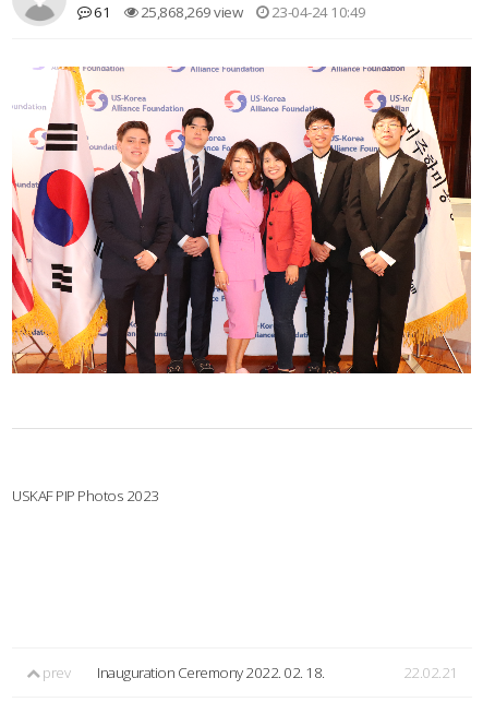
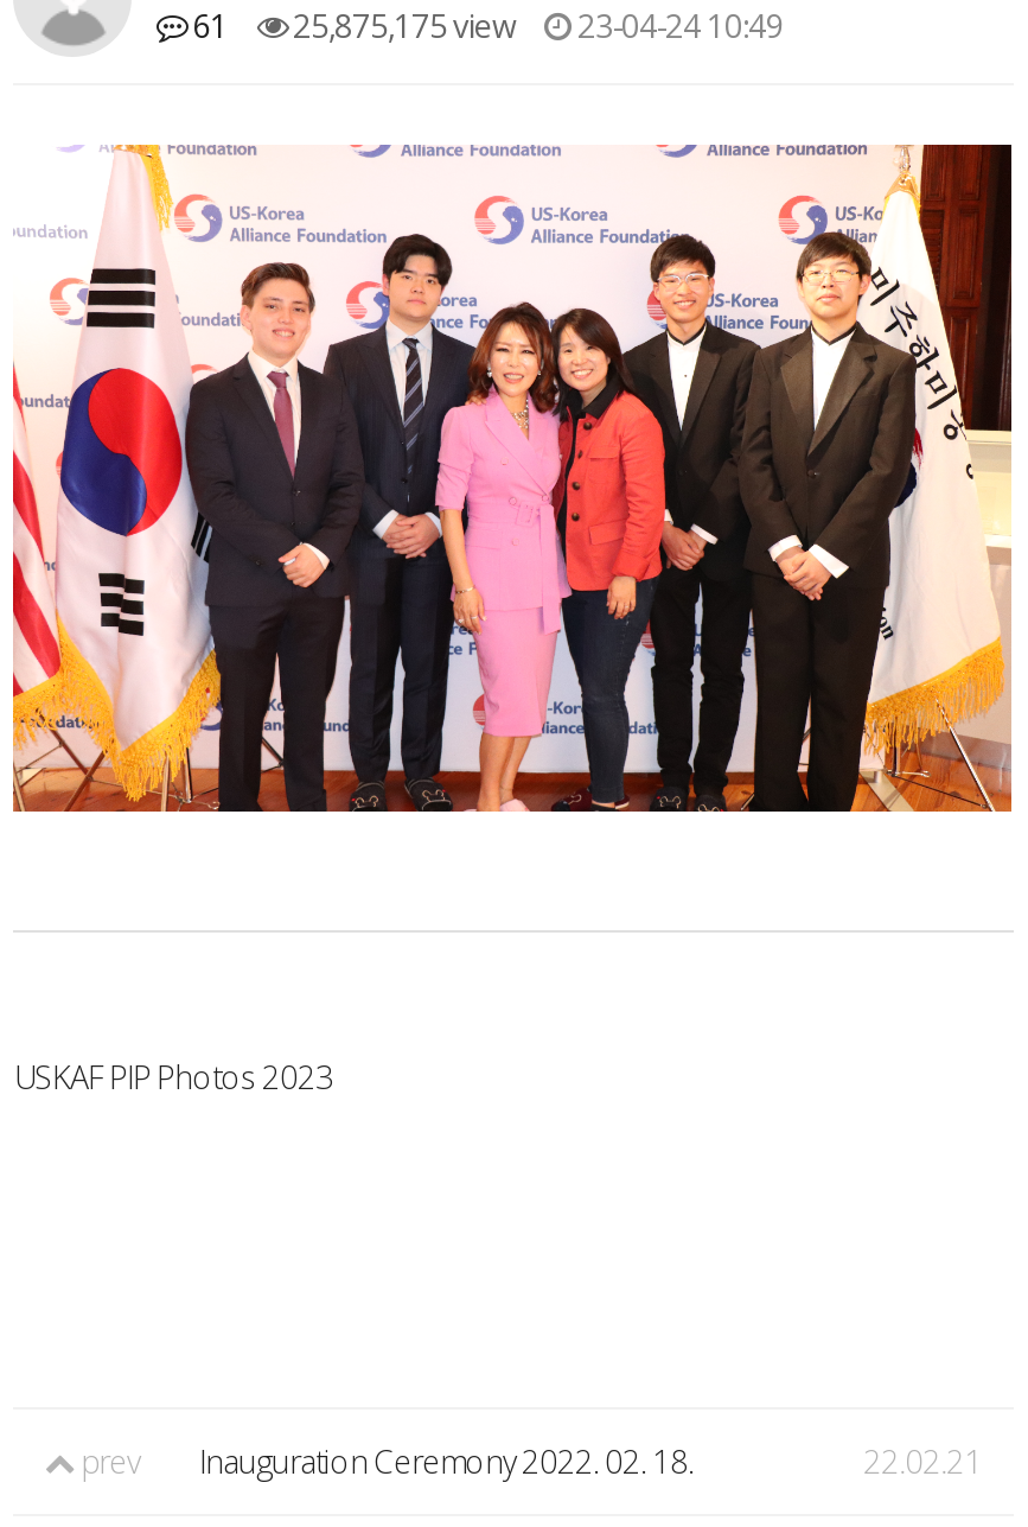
- 61 25,868,269 view 23-04-24 10:49
+ 61 25,875,175 view 23-04-24 10:49
